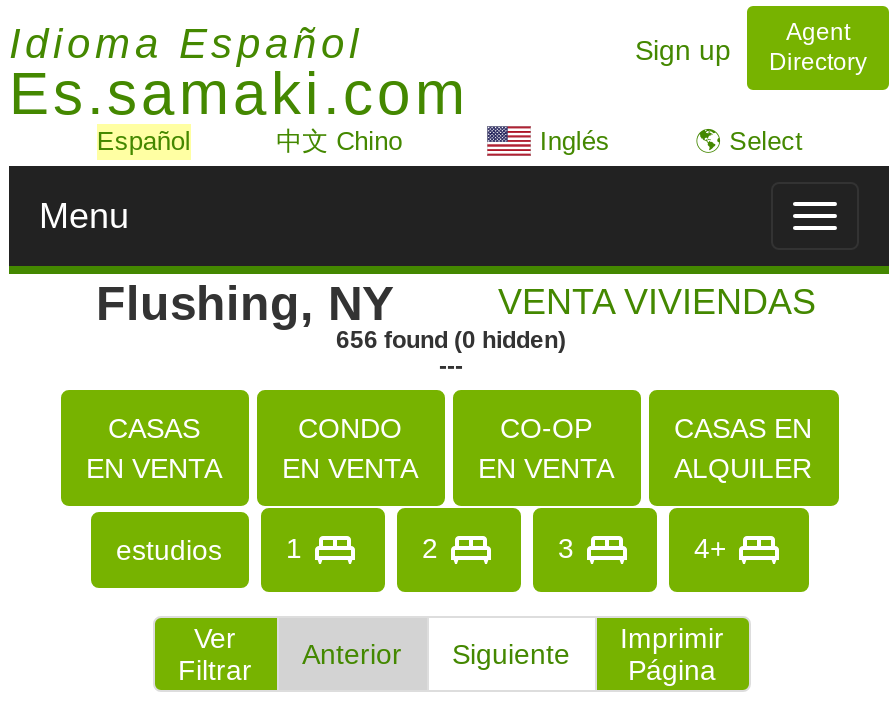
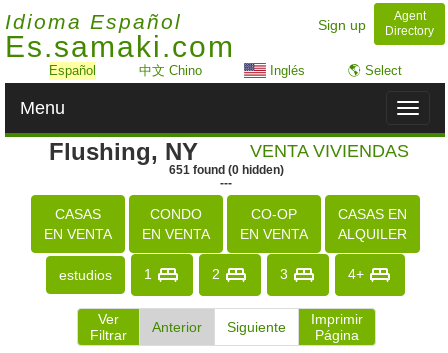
- 656 found (0 hidden)
+ 651 found (0 hidden)
